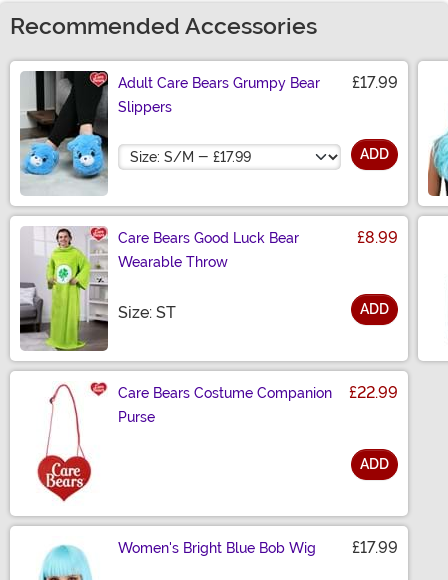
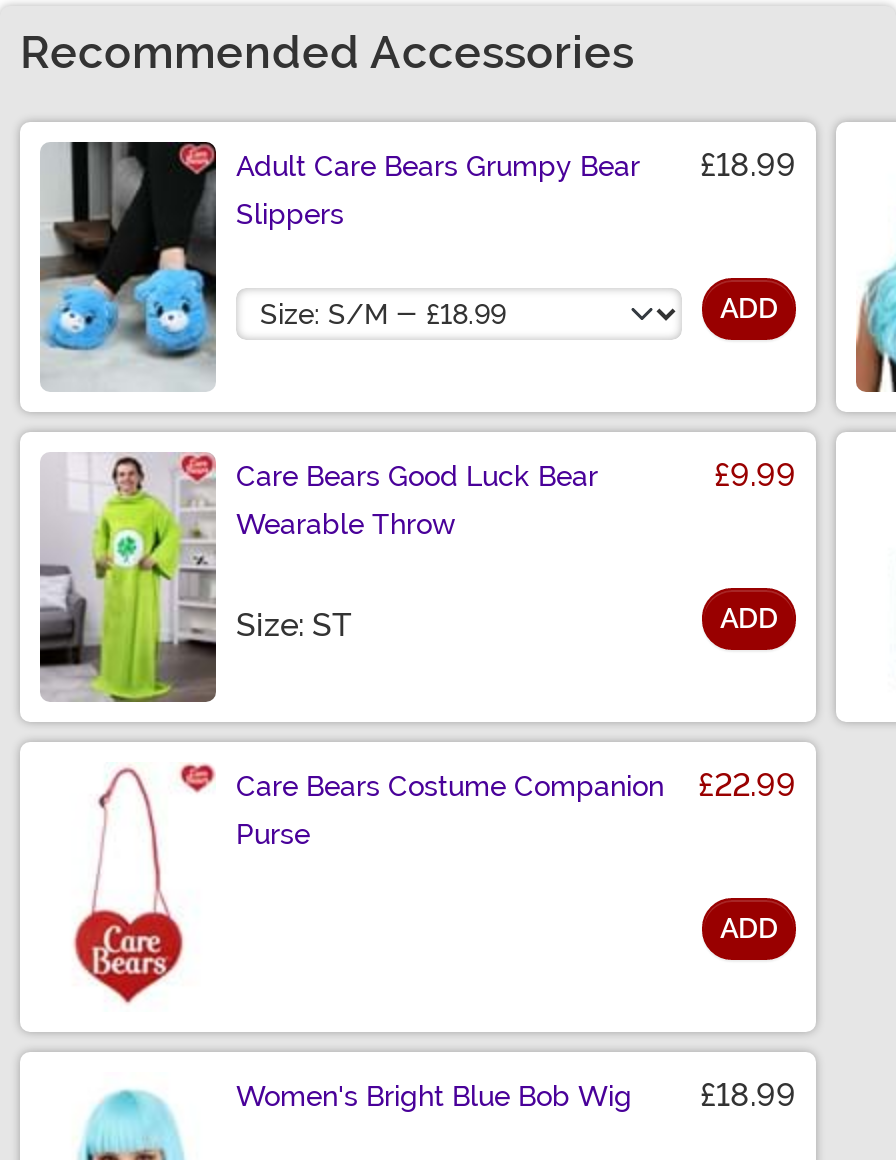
- Adult Care Bears Grumpy Bear £17.99
+ Adult Care Bears Grumpy Bear £18.99

- £8.99
+ £9.99

- £17.99
+ £18.99
